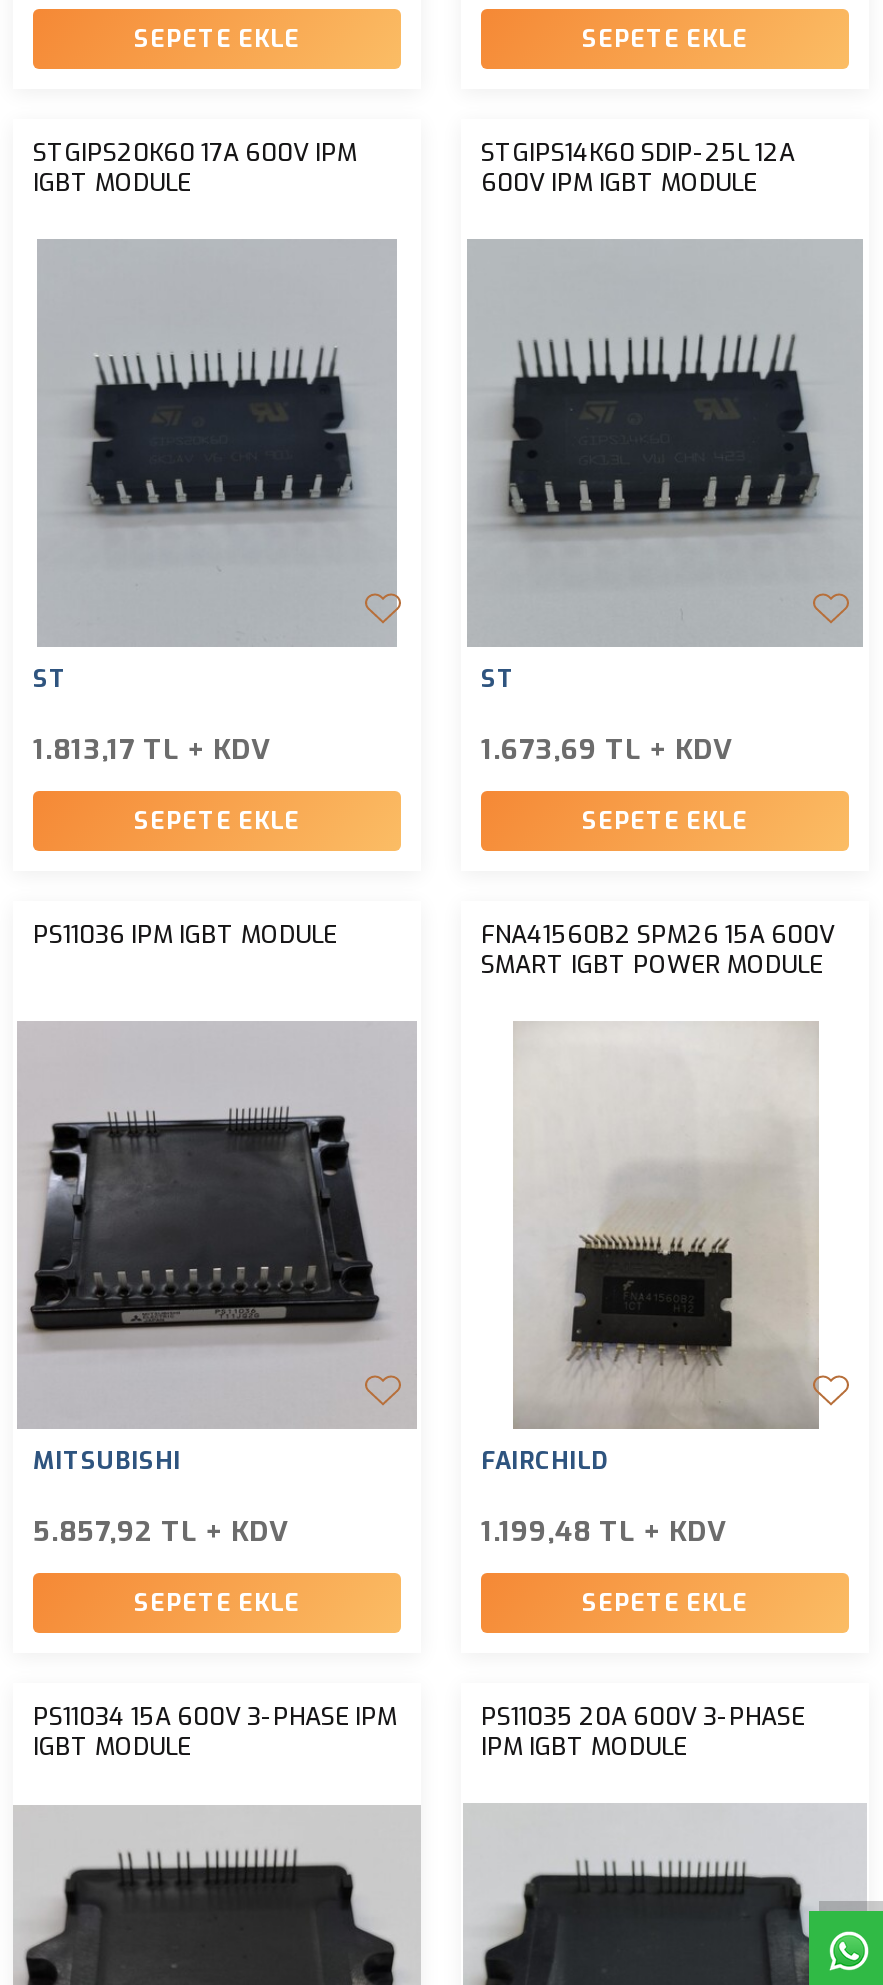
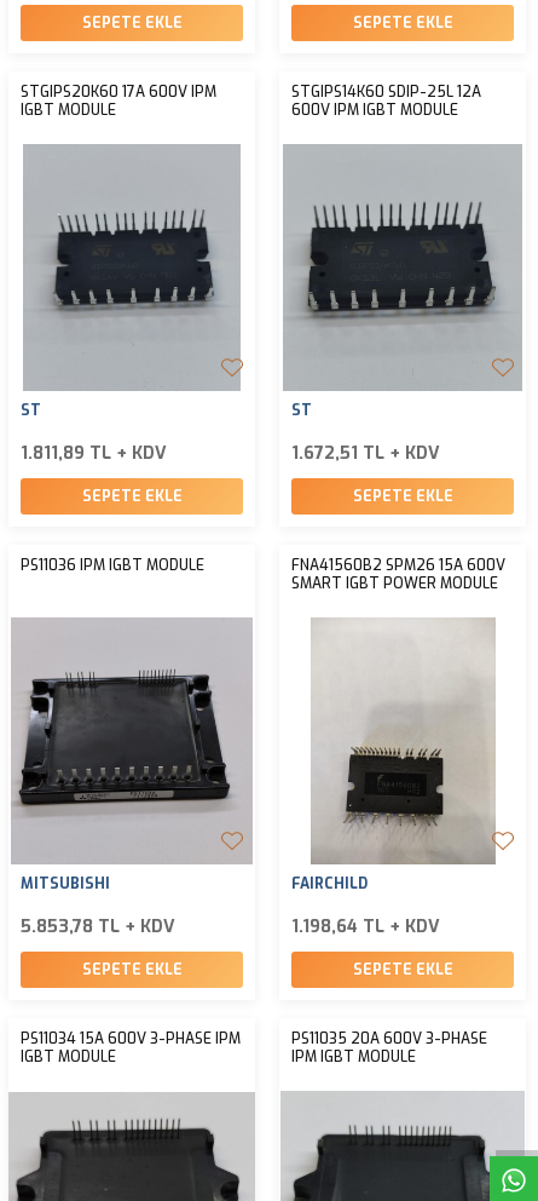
- 1.813,17 TL + KDV
+ 1.811,89 TL + KDV

- 1.673,69 TL + KDV
+ 1.672,51 TL + KDV

- 5.857,92 TL + KDV
+ 5.853,78 TL + KDV

- 1.199,48 TL + KDV
+ 1.198,64 TL + KDV
